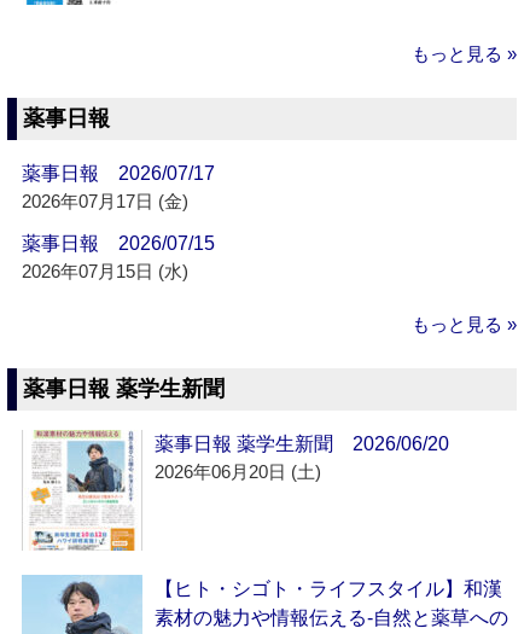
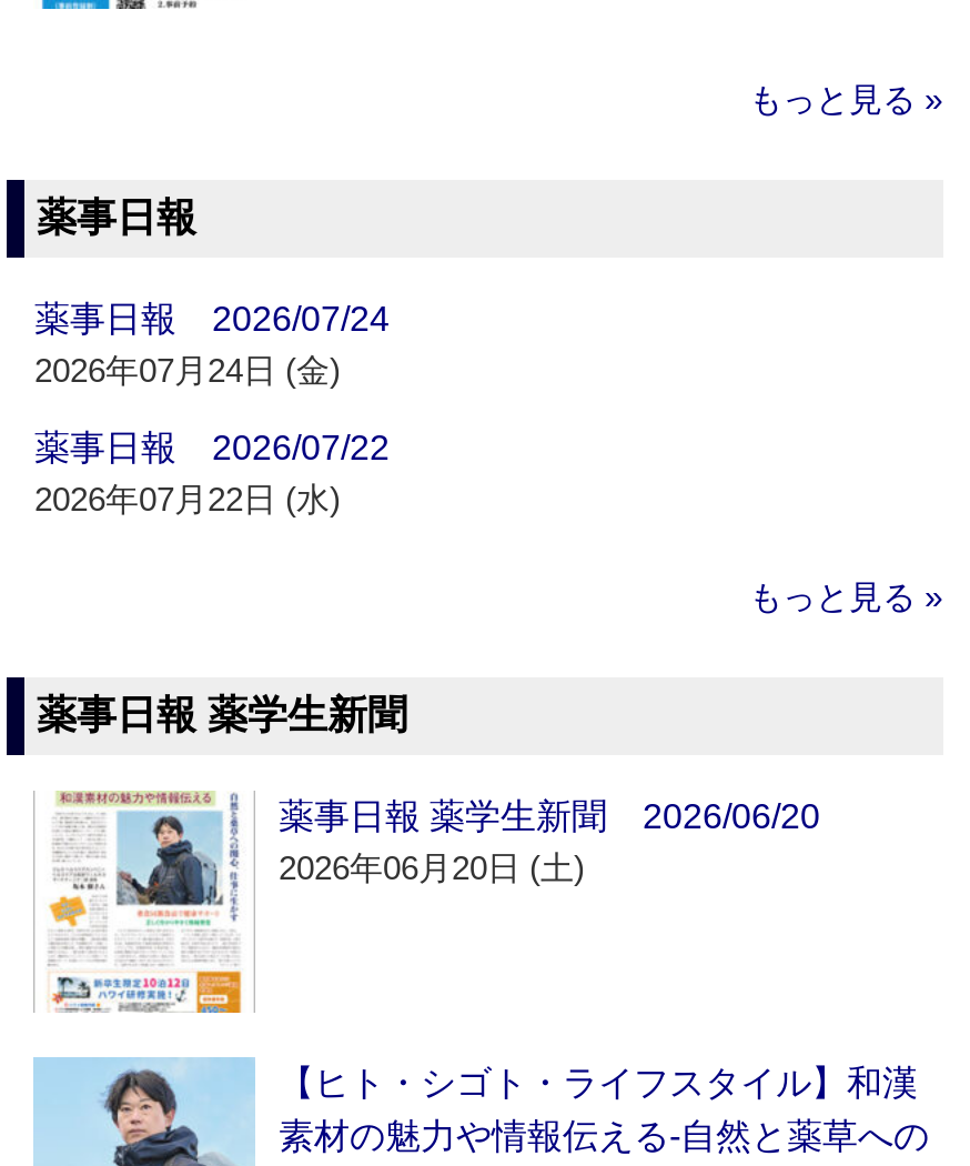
- 薬事日報 2026/07/17
+ 薬事日報 2026/07/24

- 2026年07月17日 (金)
+ 2026年07月24日 (金)

- 薬事日報 2026/07/15
+ 薬事日報 2026/07/22

- 2026年07月15日 (水)
+ 2026年07月22日 (水)
